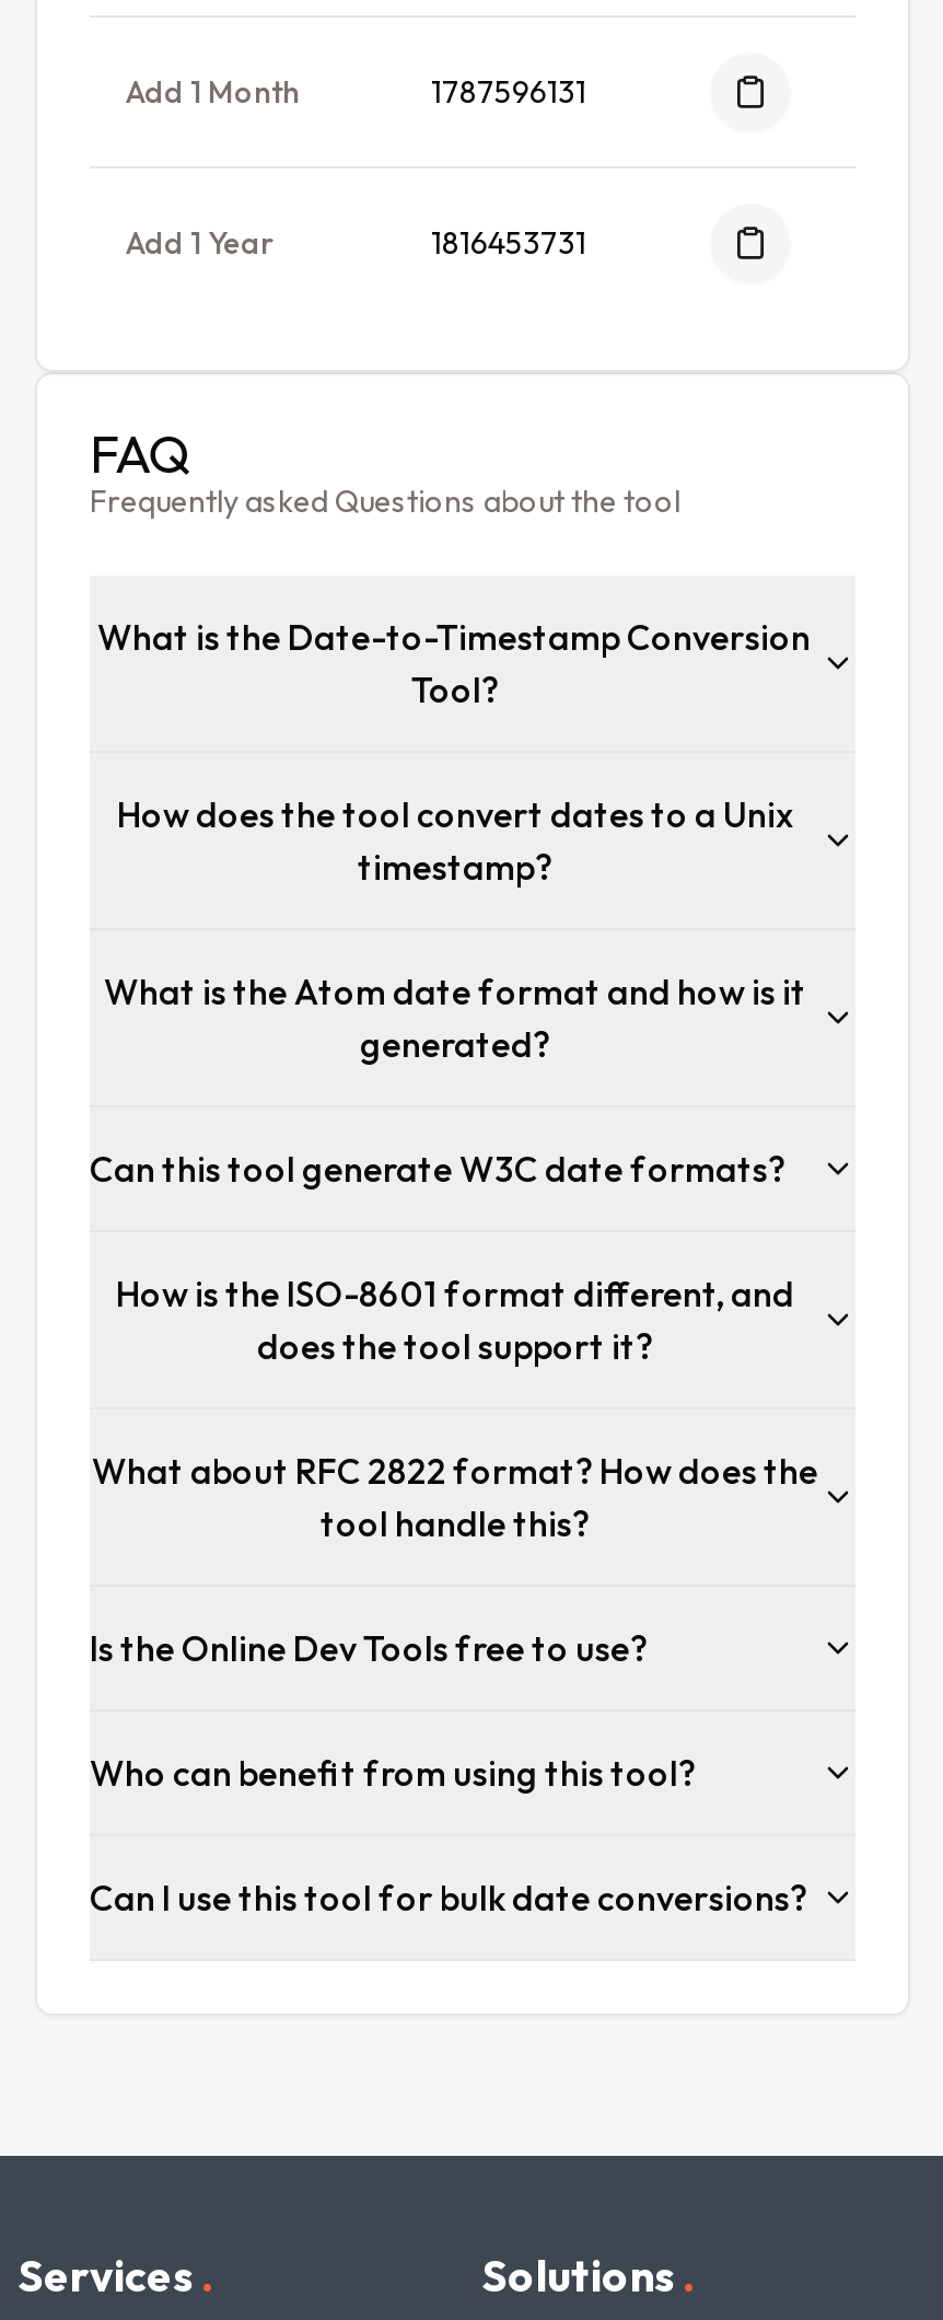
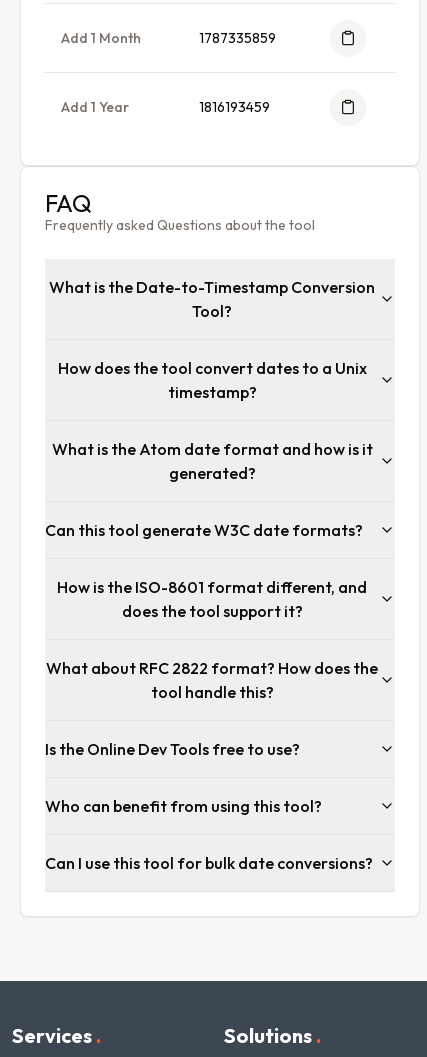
- 1787596131
+ 1787335859

- 1816453731
+ 1816193459
